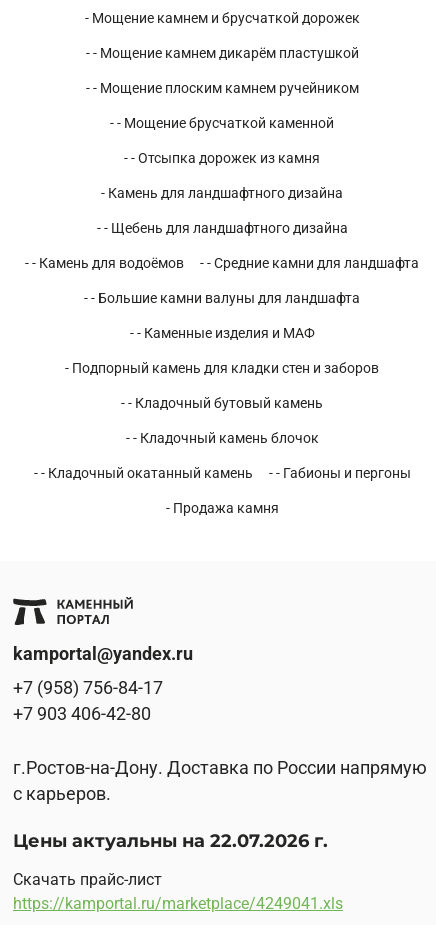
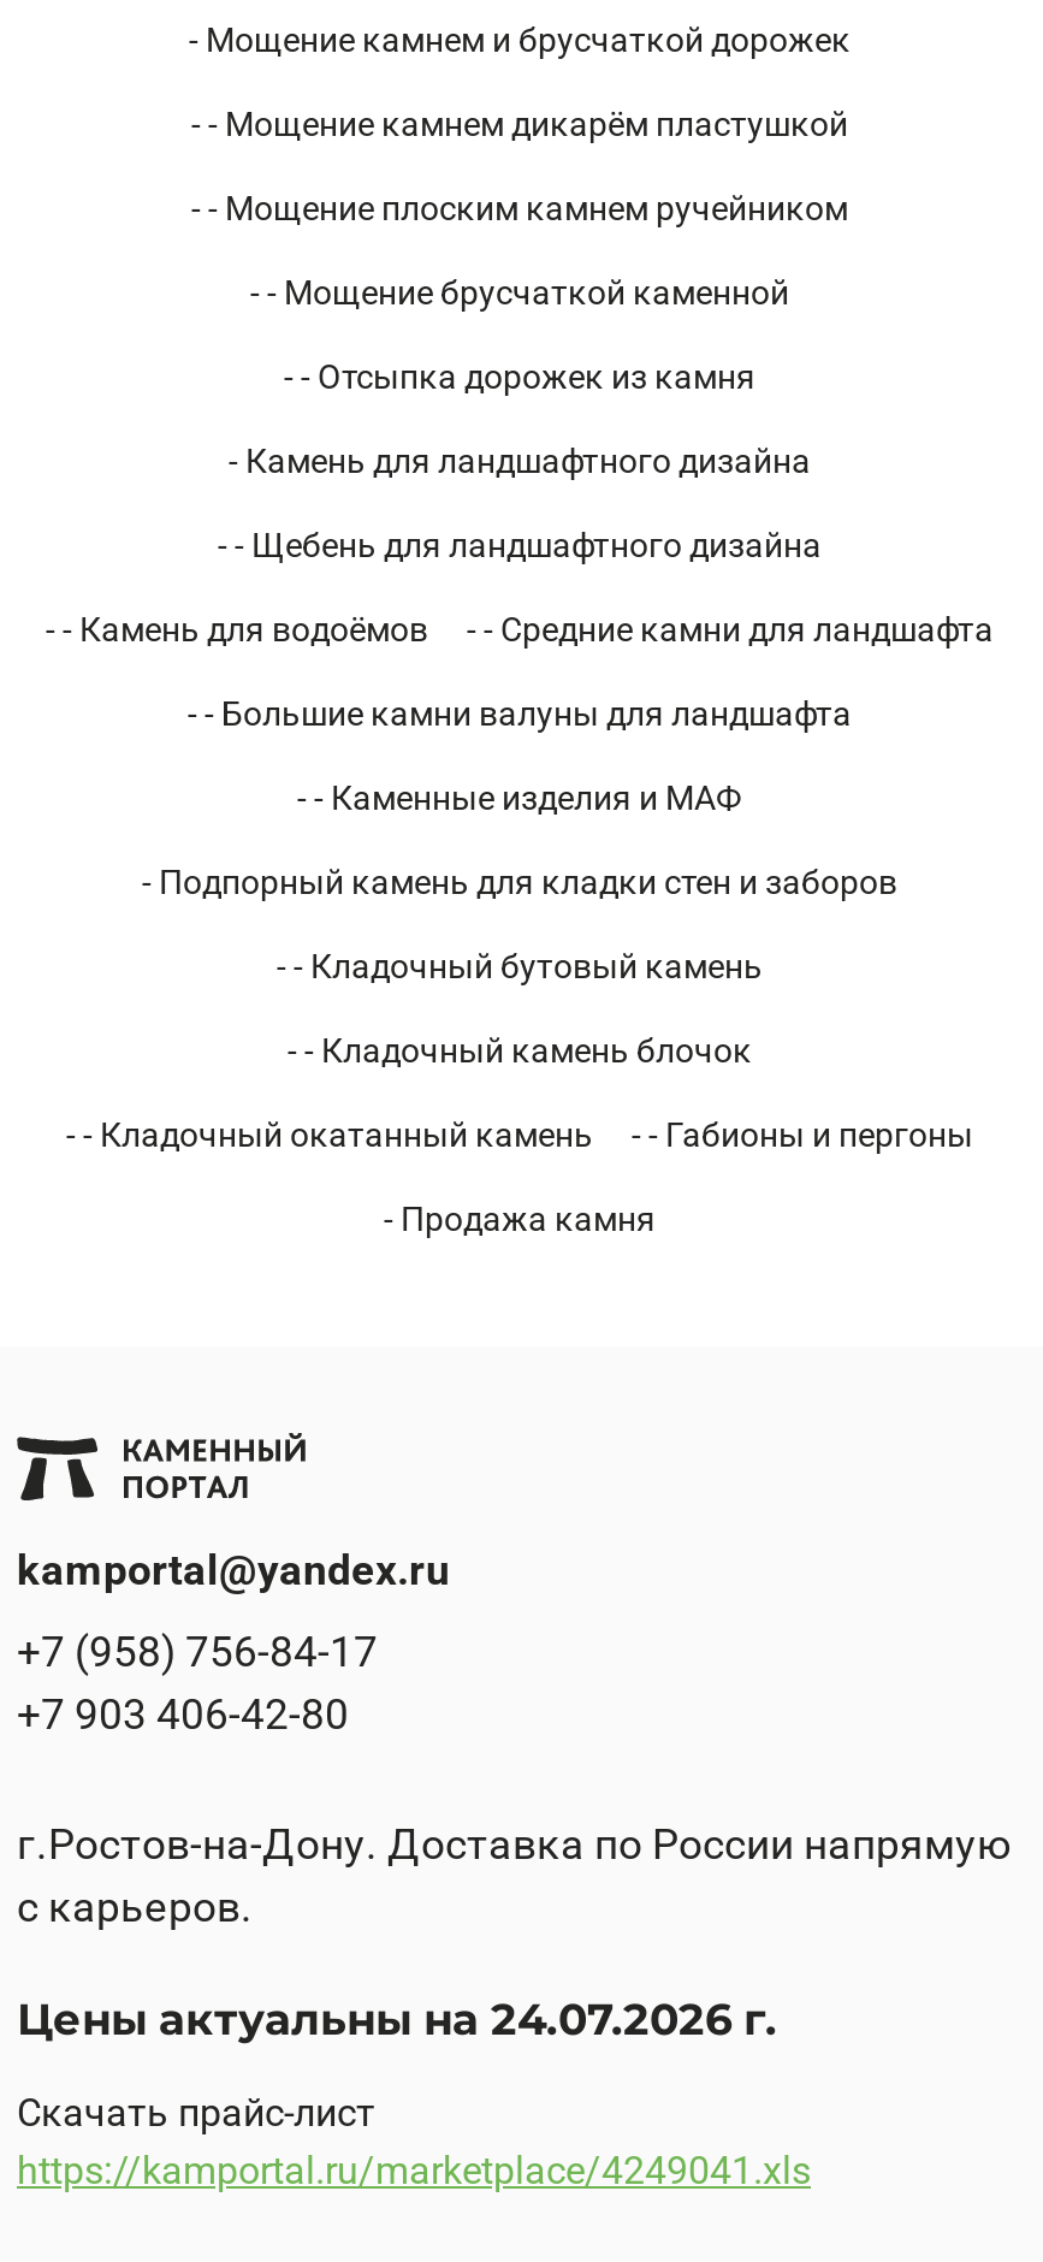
- Цены актуальны на 22.07.2026 г.
+ Цены актуальны на 24.07.2026 г.
